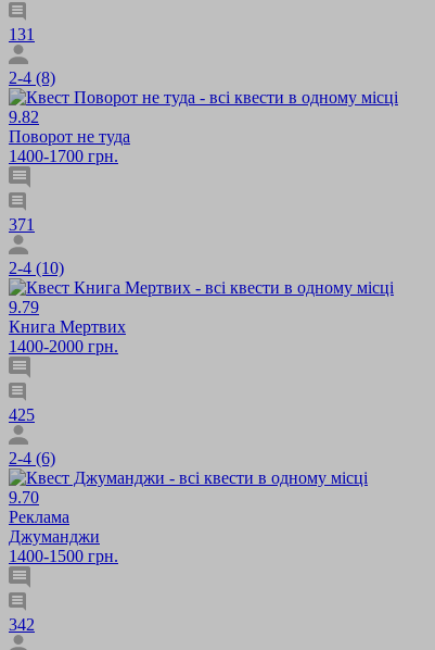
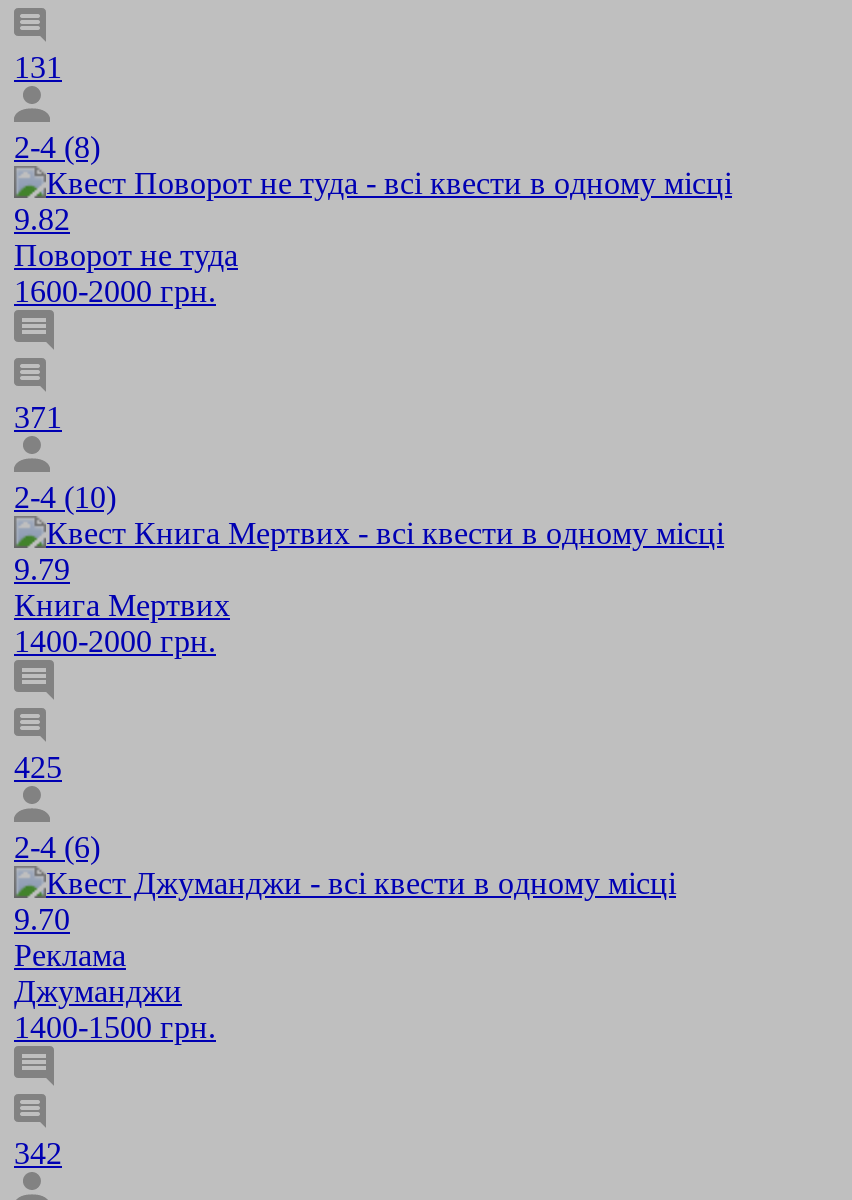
- 1400-1700 грн.
+ 1600-2000 грн.
